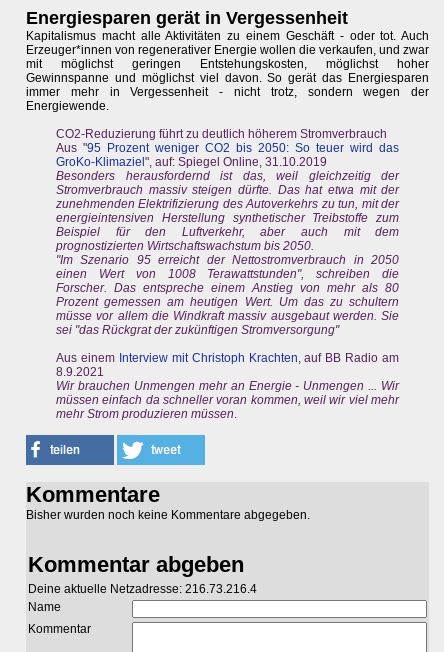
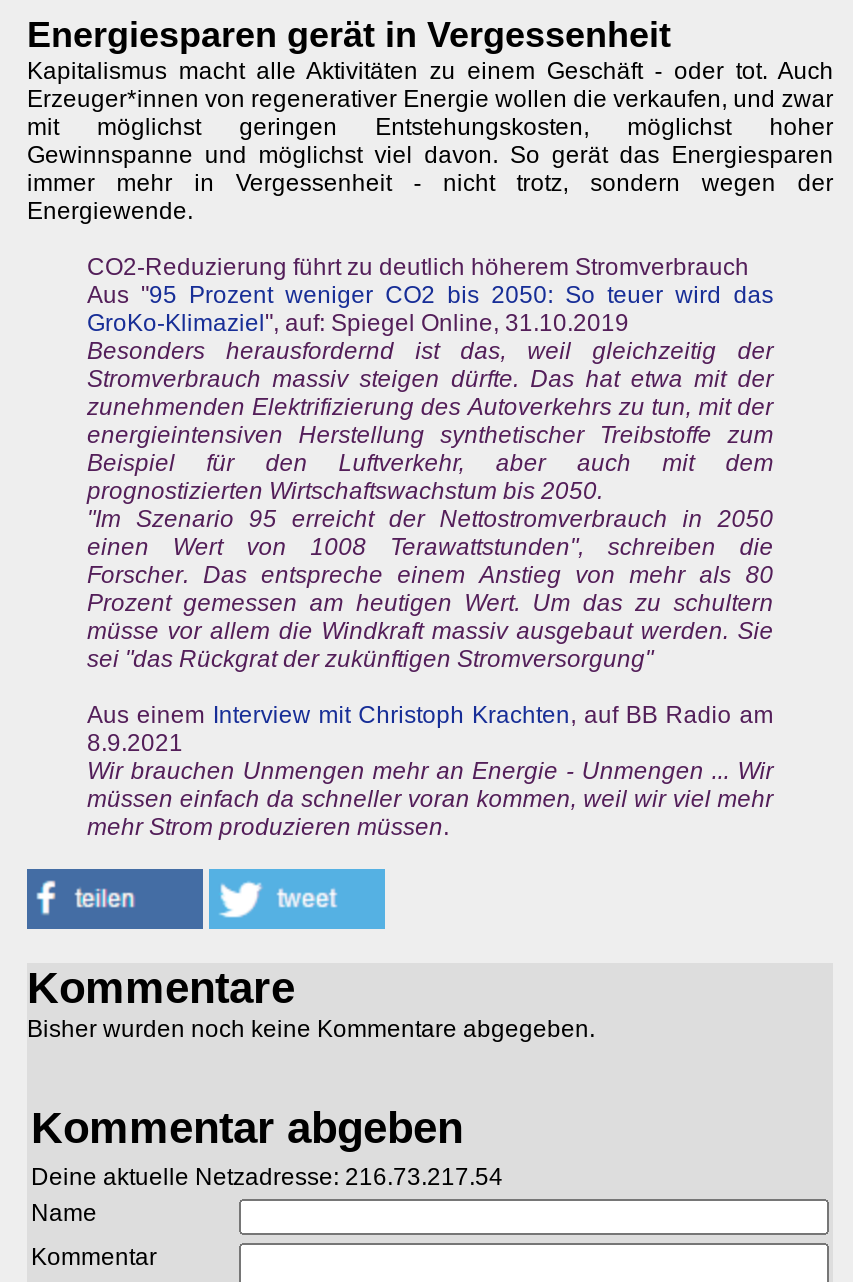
- Deine aktuelle Netzadresse: 216.73.216.4
+ Deine aktuelle Netzadresse: 216.73.217.54
